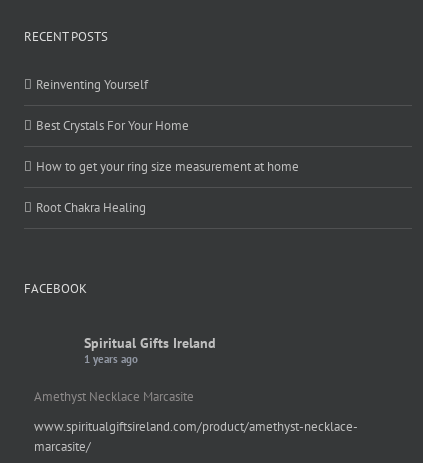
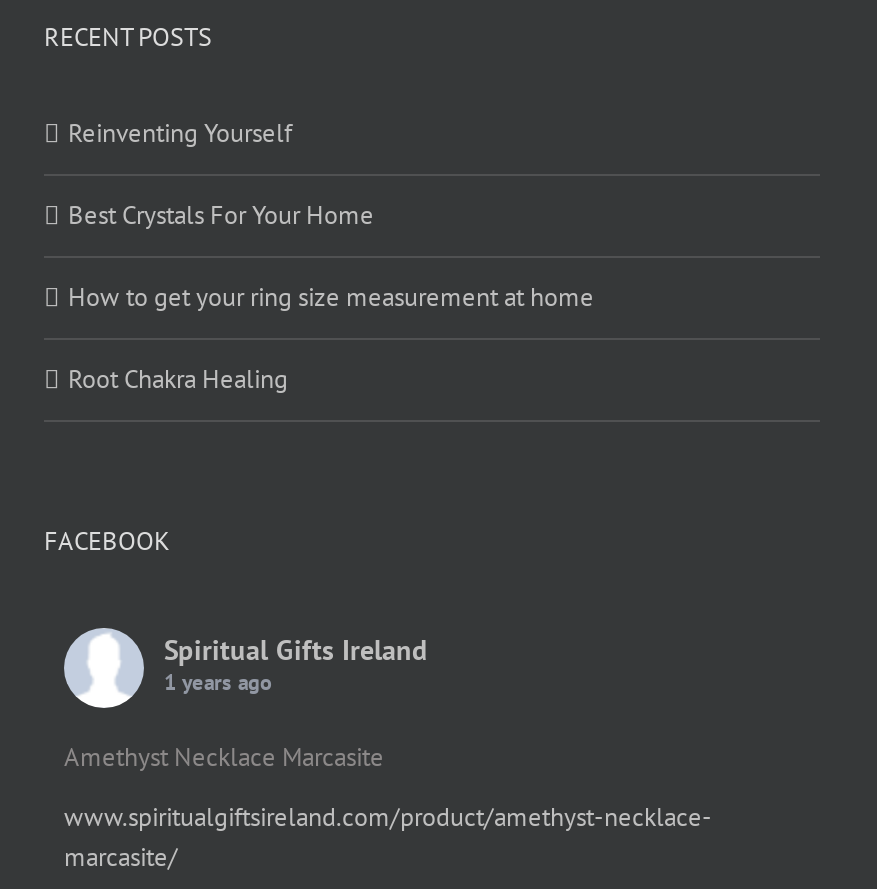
+ [image]
